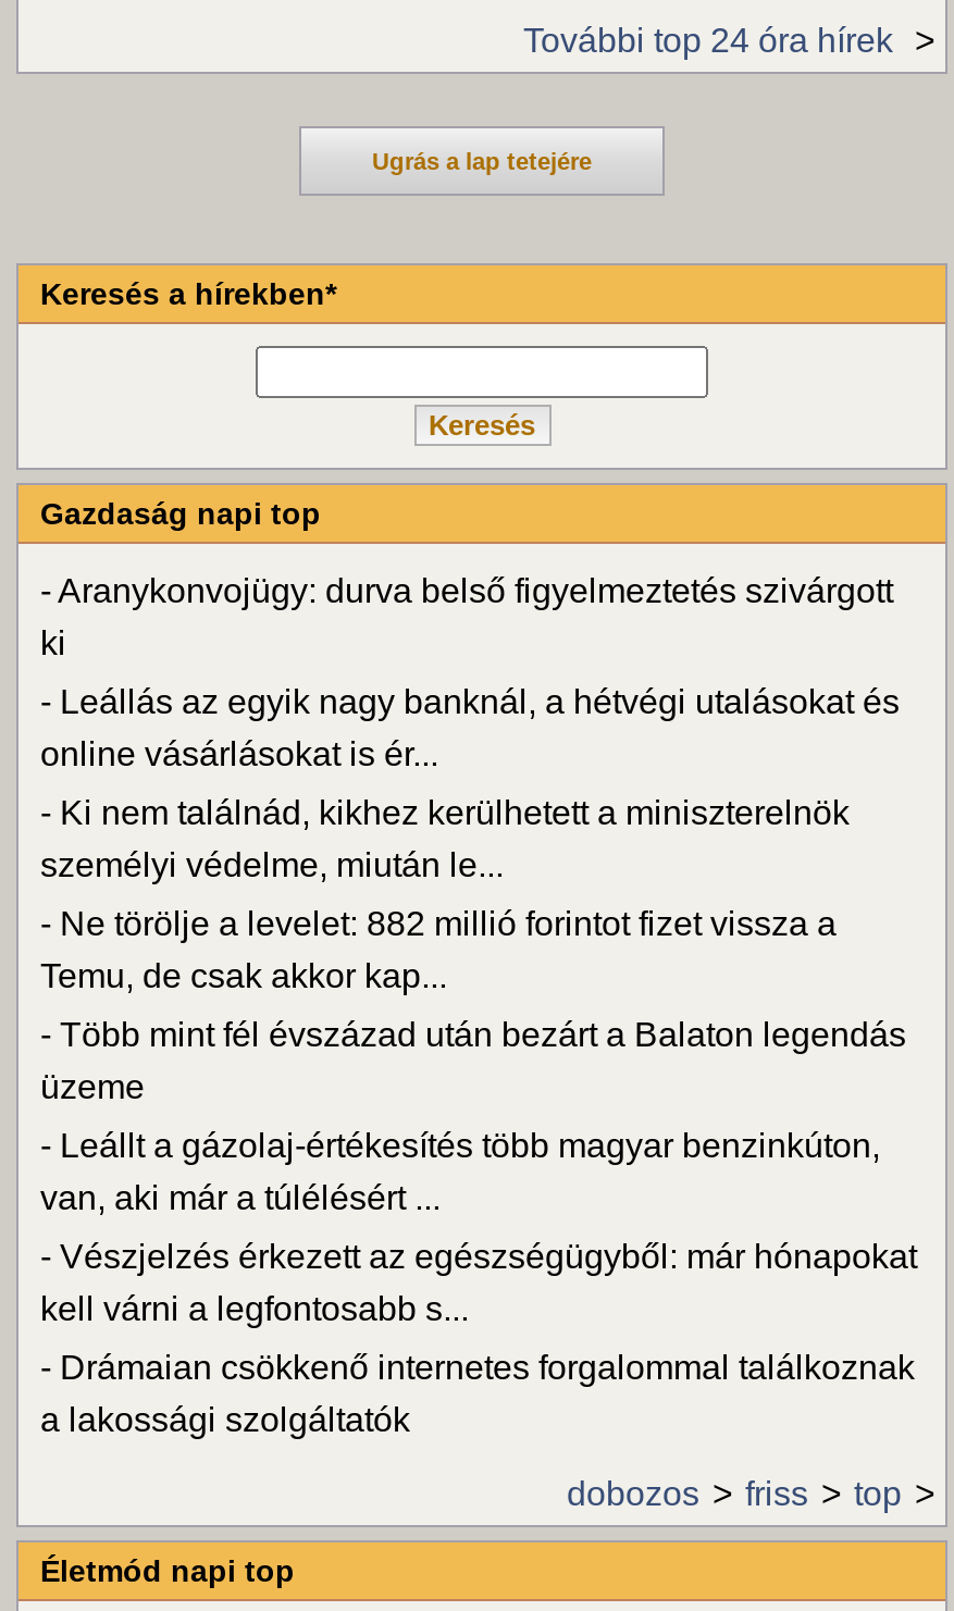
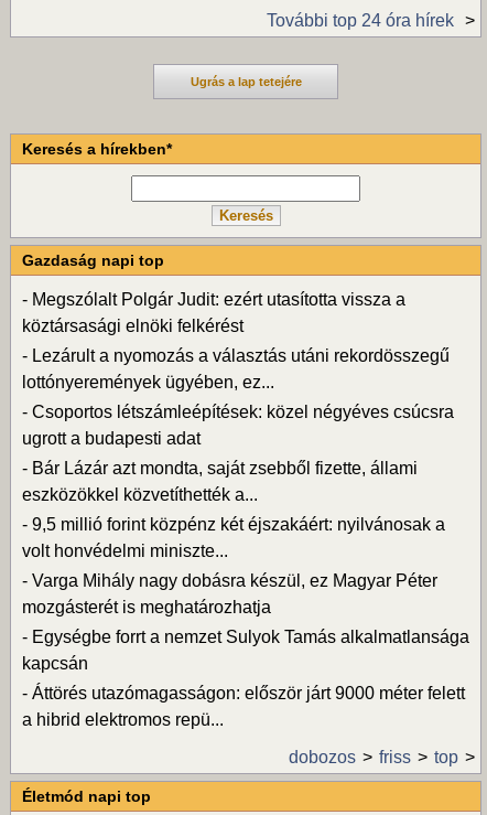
- - Aranykonvojügy: durva belső figyelmeztetés szivárgott
- ki
+ - Megszólalt Polgár Judit: ezért utasította vissza a
+ köztársasági elnöki felkérést

- - Leállás az egyik nagy banknál, a hétvégi utalásokat és
- online vásárlásokat is ér...
+ - Lezárult a nyomozás a választás utáni rekordösszegű
+ lottónyeremények ügyében, ez...

- - Ki nem találnád, kikhez kerülhetett a miniszterelnök
- személyi védelme, miután le...
+ - Csoportos létszámleépítések: közel négyéves csúcsra
+ ugrott a budapesti adat

- - Ne törölje a levelet: 882 millió forintot fizet vissza a
- Temu, de csak akkor kap...
+ - Bár Lázár azt mondta, saját zsebből fizette, állami
+ eszközökkel közvetíthették a...

- - Több mint fél évszázad után bezárt a Balaton legendás
- üzeme
+ - 9,5 millió forint közpénz két éjszakáért: nyilvánosak a
+ volt honvédelmi miniszte...

- - Leállt a gázolaj-értékesítés több magyar benzinkúton,
- van, aki már a túlélésért ...
+ - Varga Mihály nagy dobásra készül, ez Magyar Péter
+ mozgásterét is meghatározhatja

- - Vészjelzés érkezett az egészségügyből: már hónapokat
- kell várni a legfontosabb s...
+ - Egységbe forrt a nemzet Sulyok Tamás alkalmatlansága
+ kapcsán

- - Drámaian csökkenő internetes forgalommal találkoznak
- a lakossági szolgáltatók
+ - Áttörés utazómagasságon: először járt 9000 méter felett
+ a hibrid elektromos repü...
